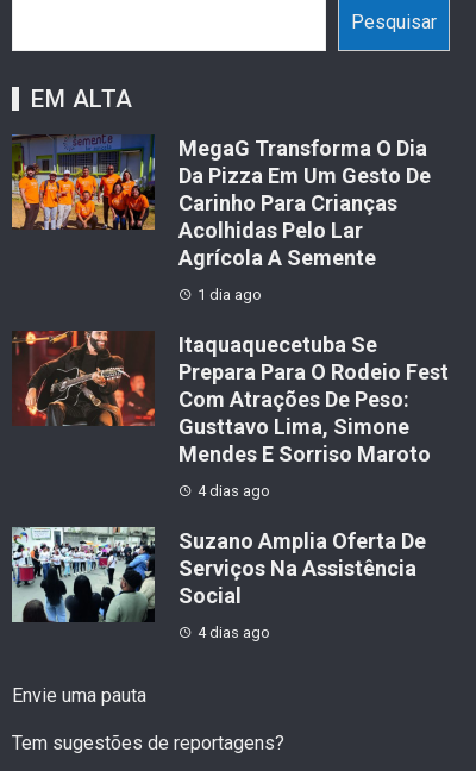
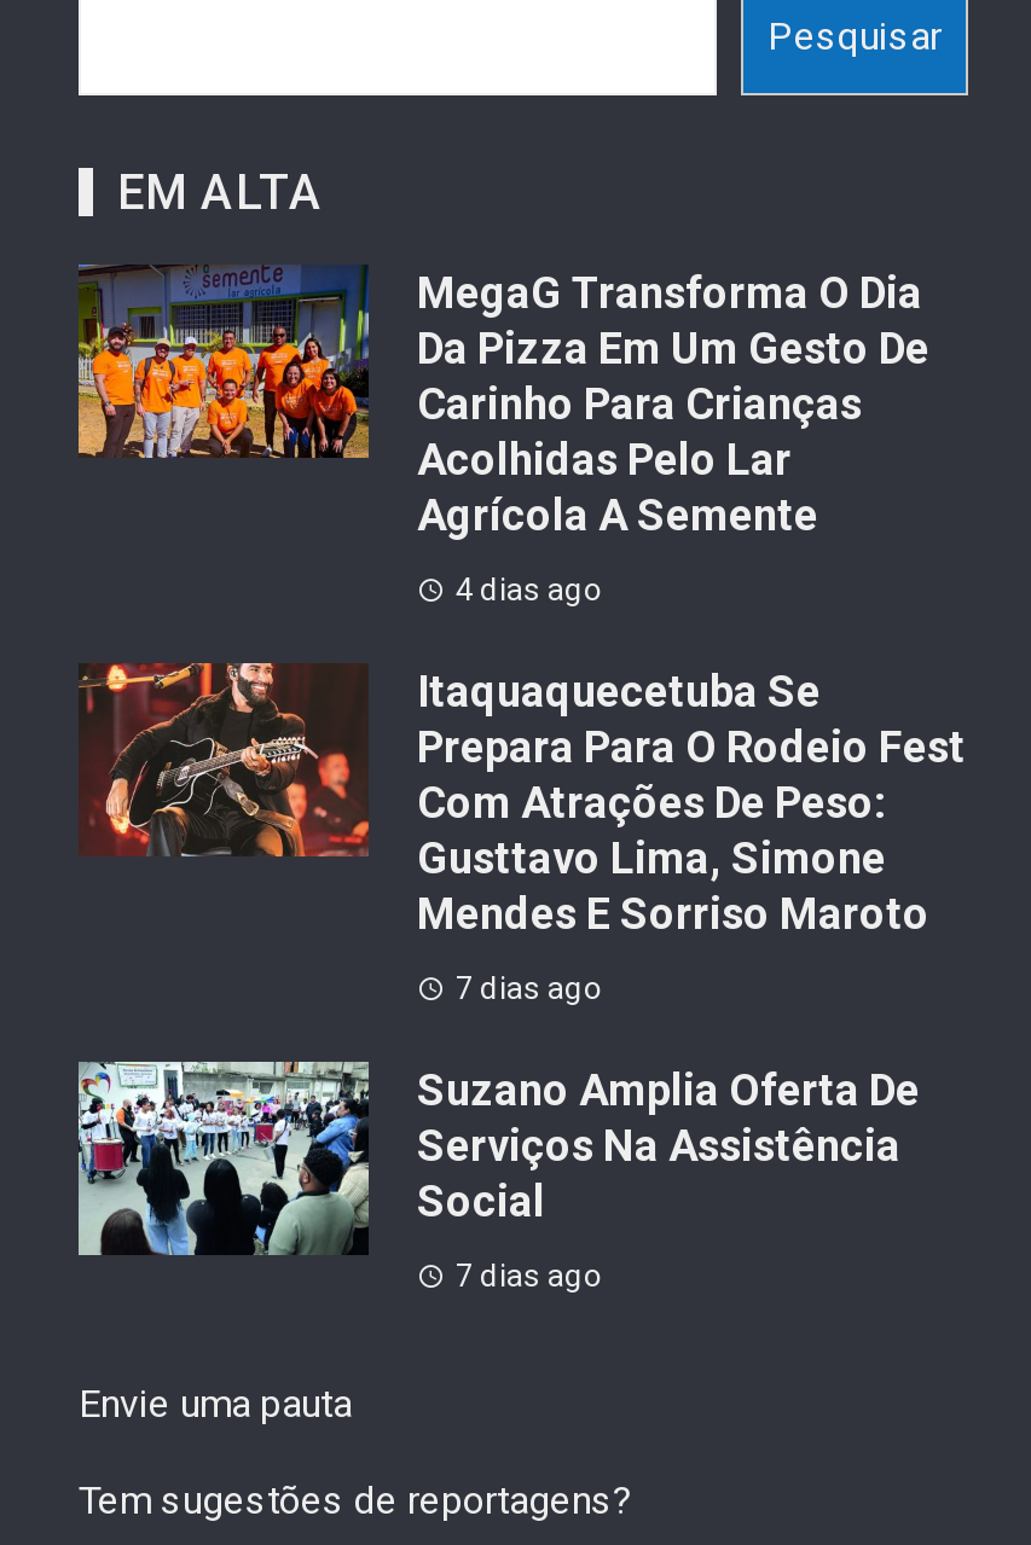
- 1 dia ago
+ 4 dias ago

- 4 dias ago
+ 7 dias ago

- 4 dias ago
+ 7 dias ago
